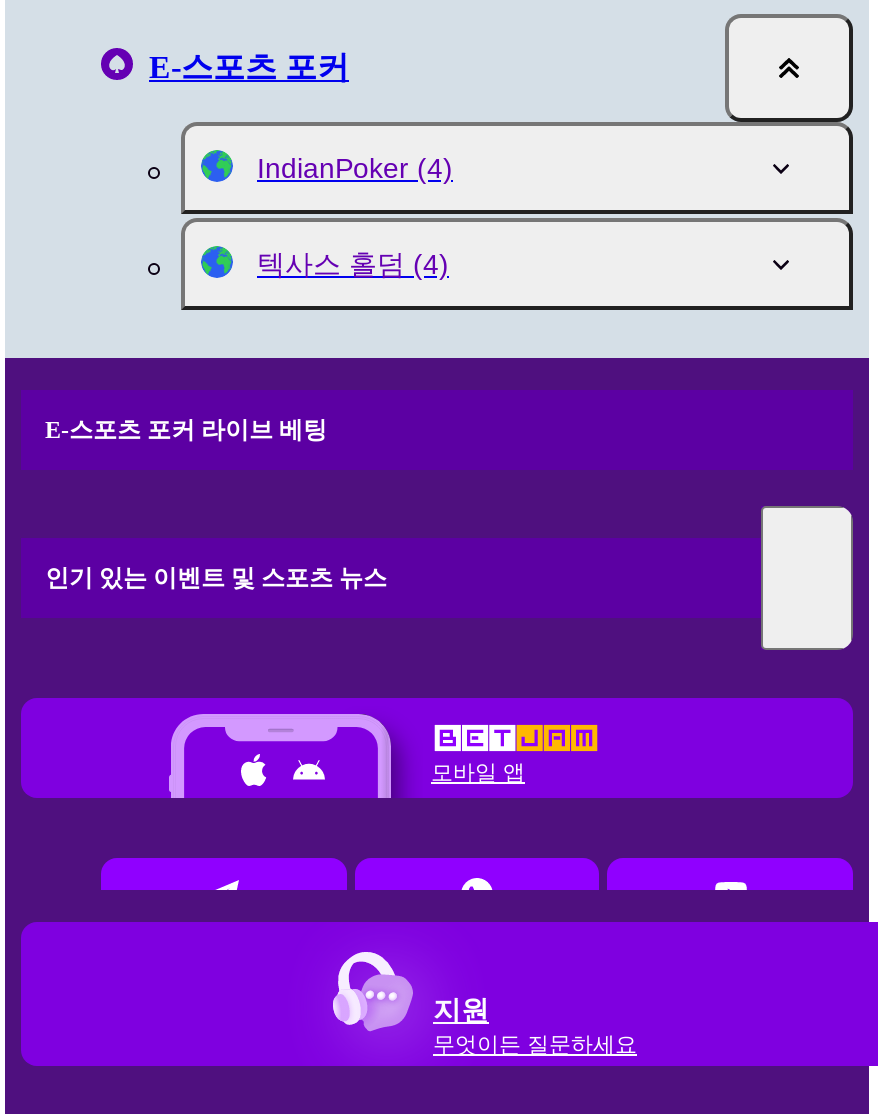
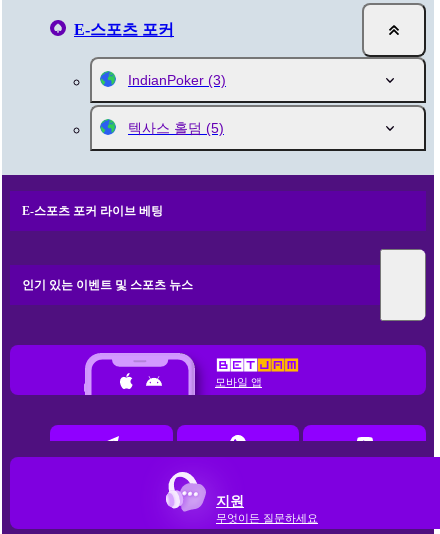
- IndianPoker (4)
+ IndianPoker (3)

- 텍사스 홀덤 (4)
+ 텍사스 홀덤 (5)
